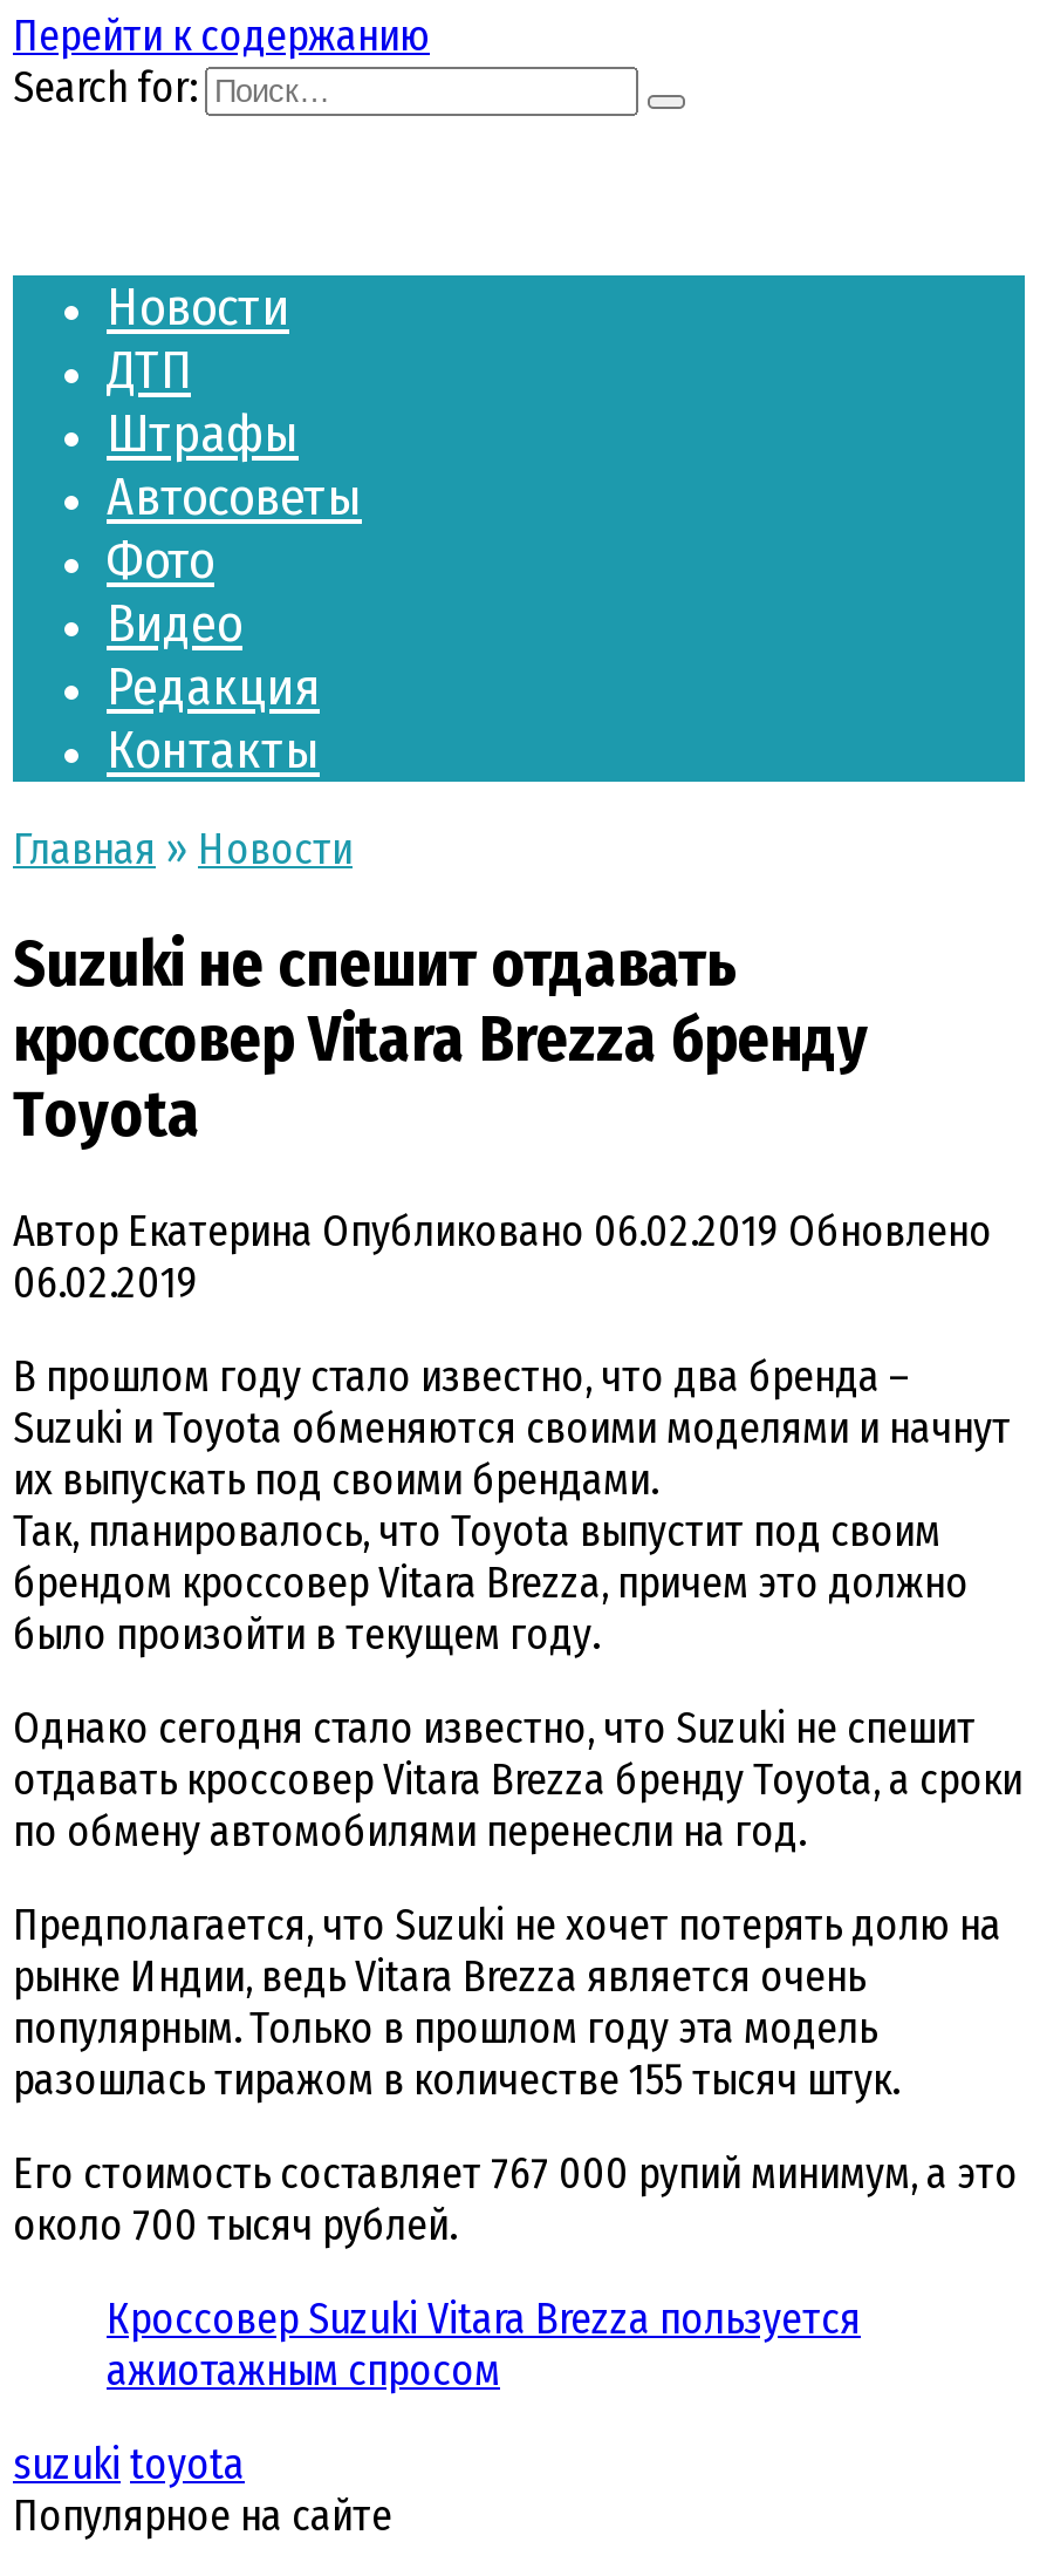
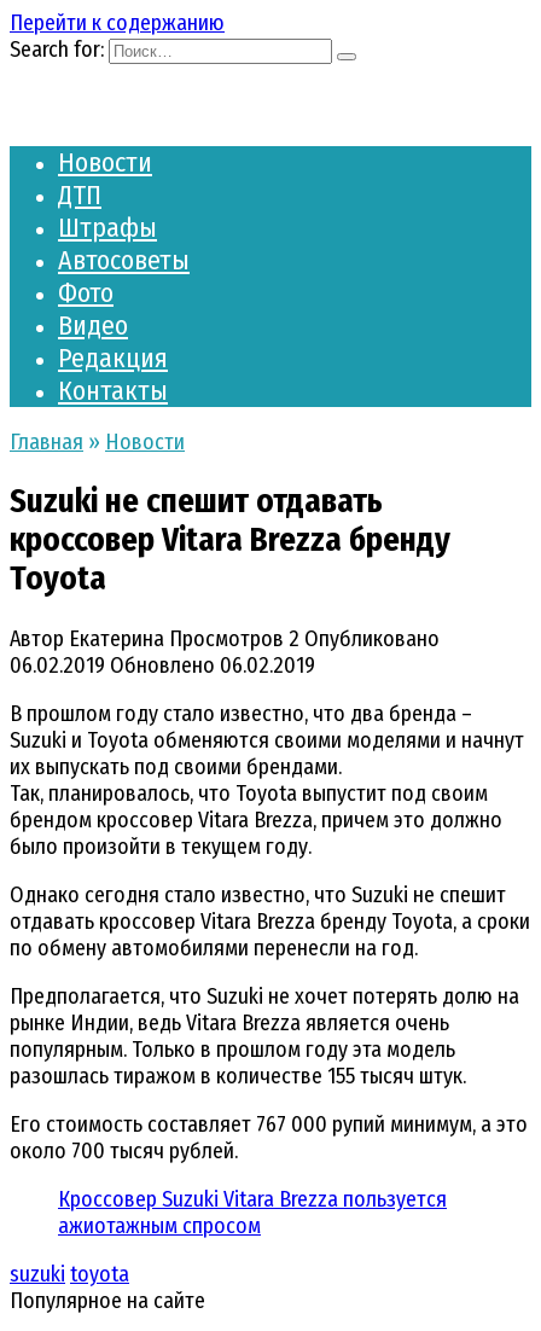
- Автор Екатерина Опубликовано 06.02.2019 Обновлено
- 06.02.2019
+ Автор Екатерина Просмотров 2 Опубликовано
+ 06.02.2019 Обновлено 06.02.2019
